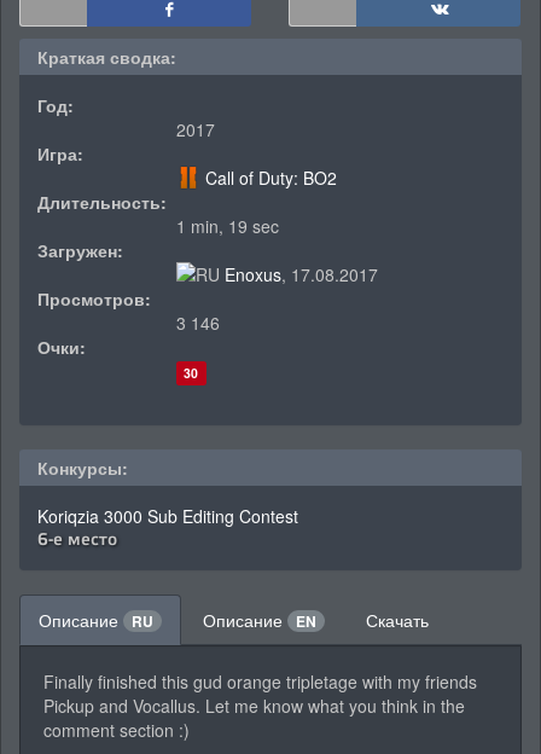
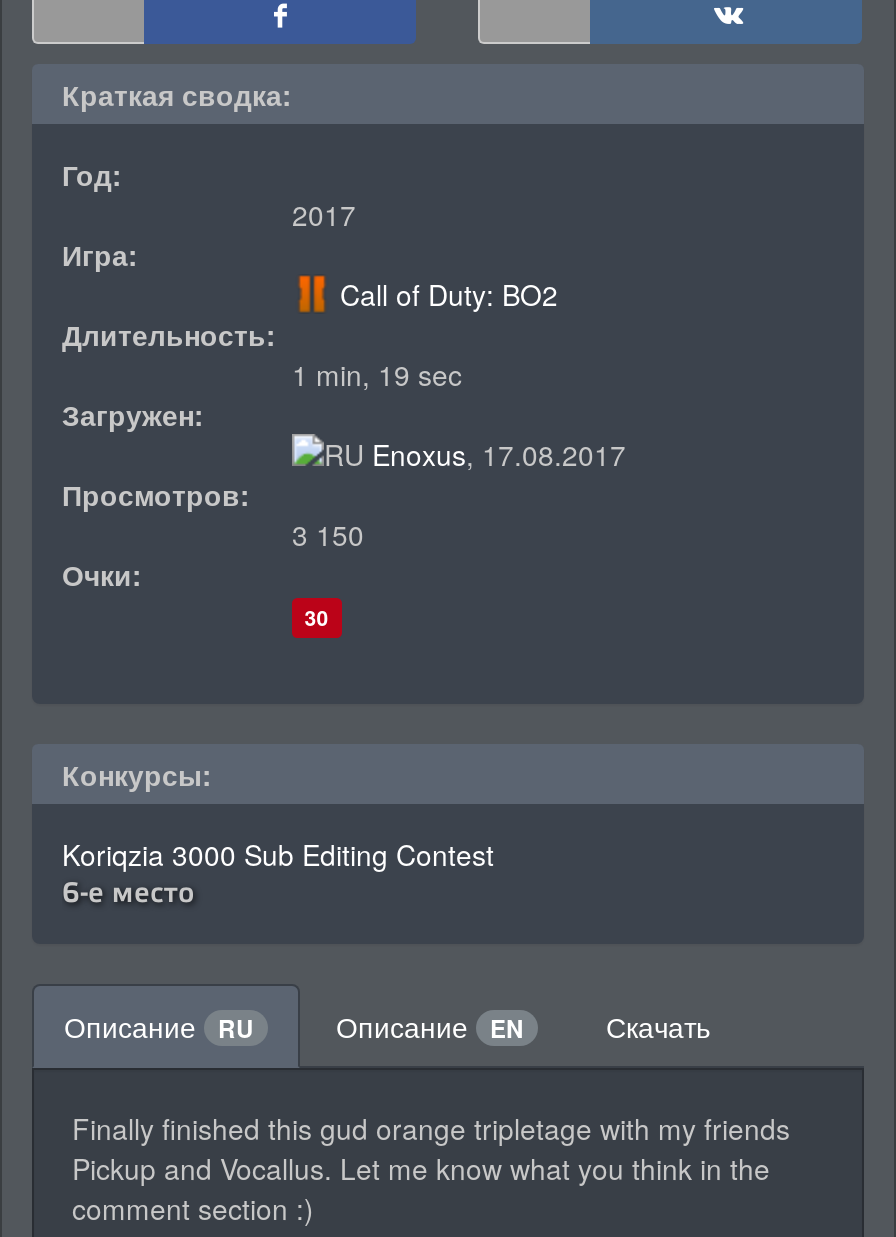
- 3 146
+ 3 150
